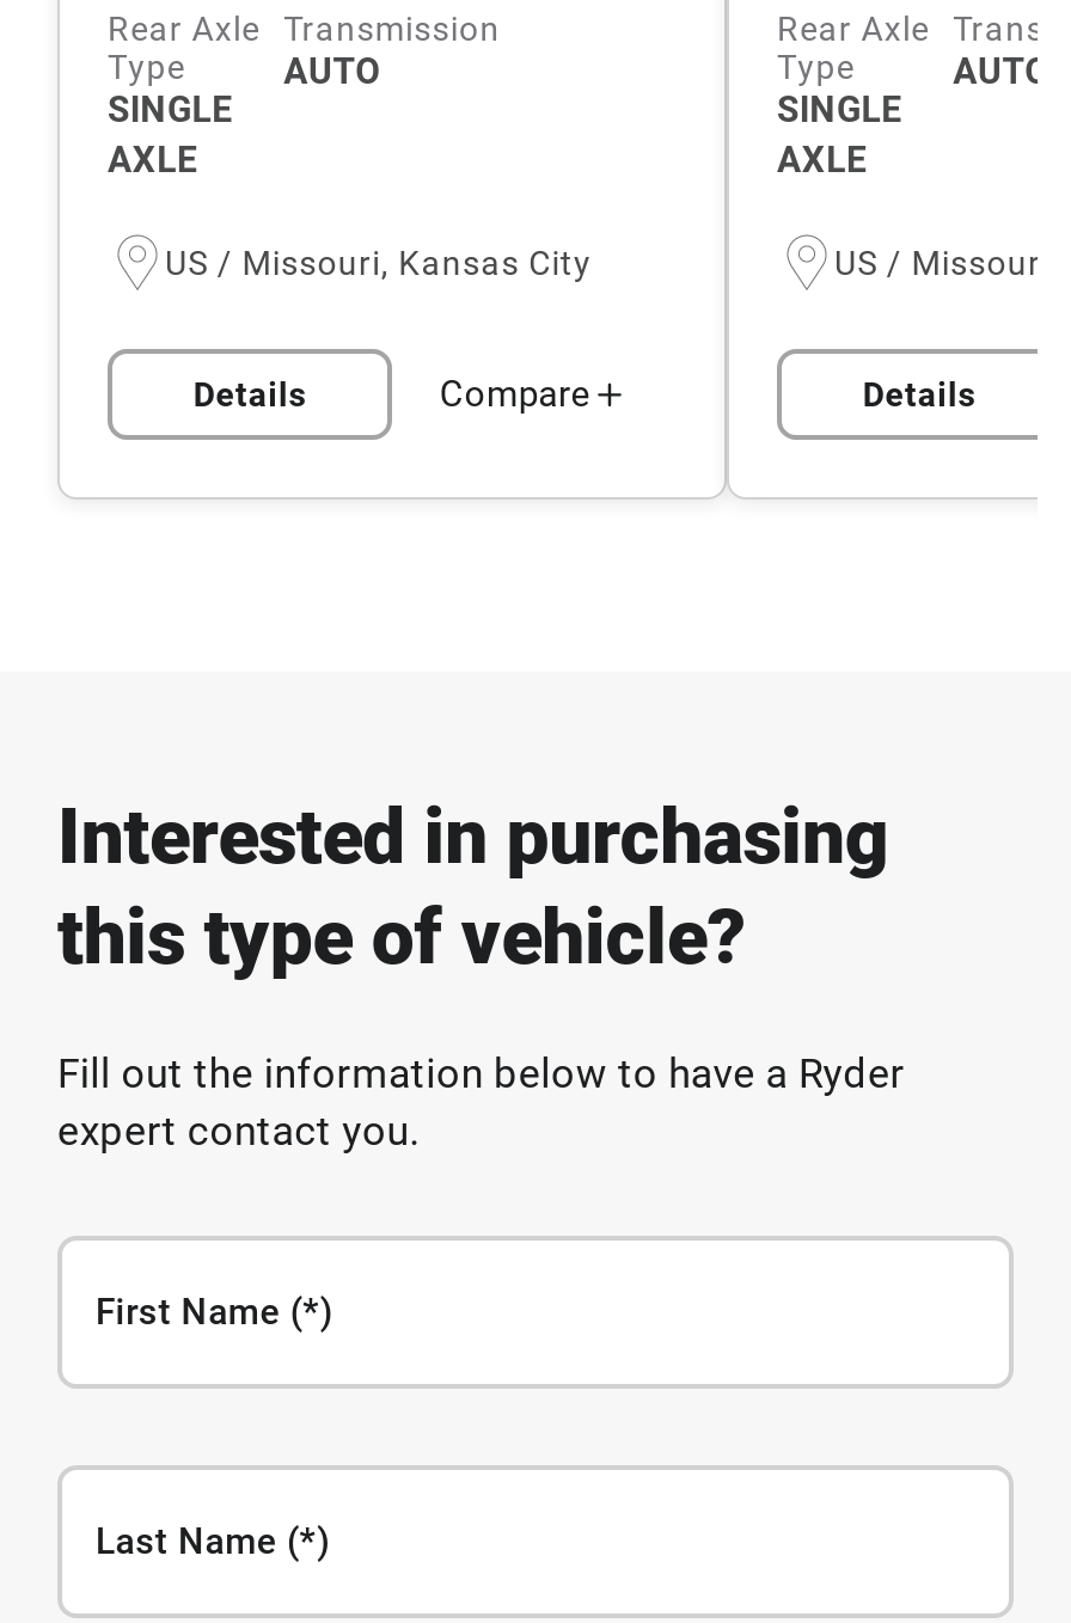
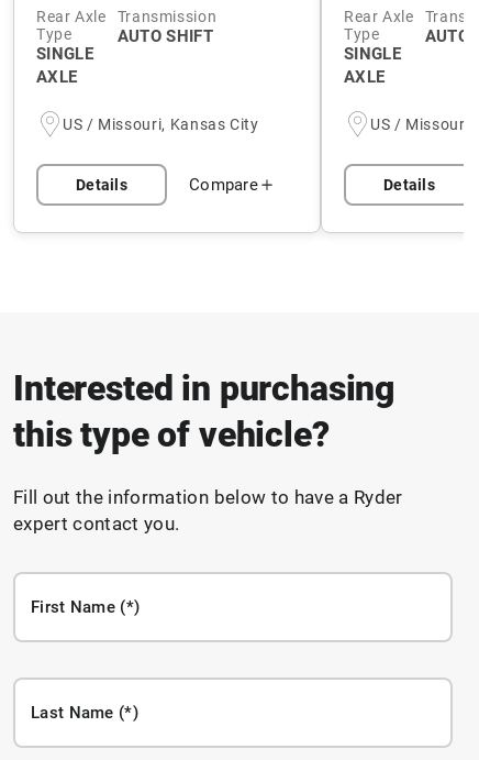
- AUTO
+ AUTO SHIFT
